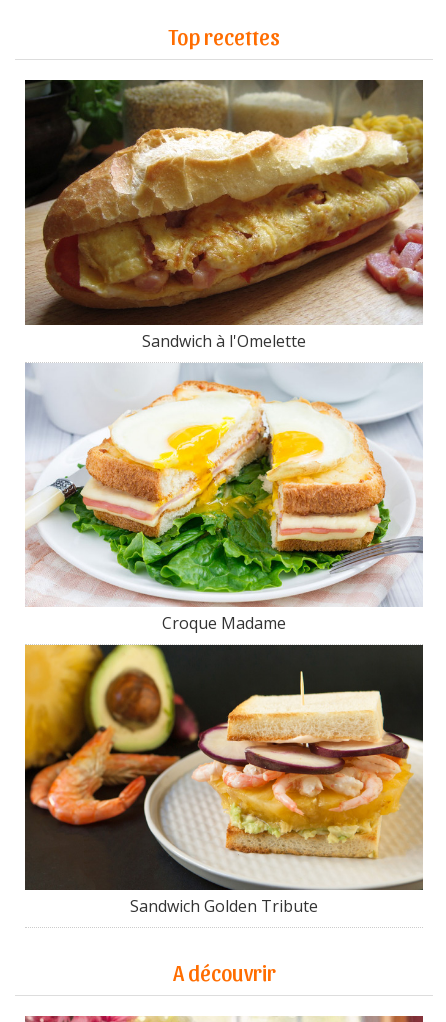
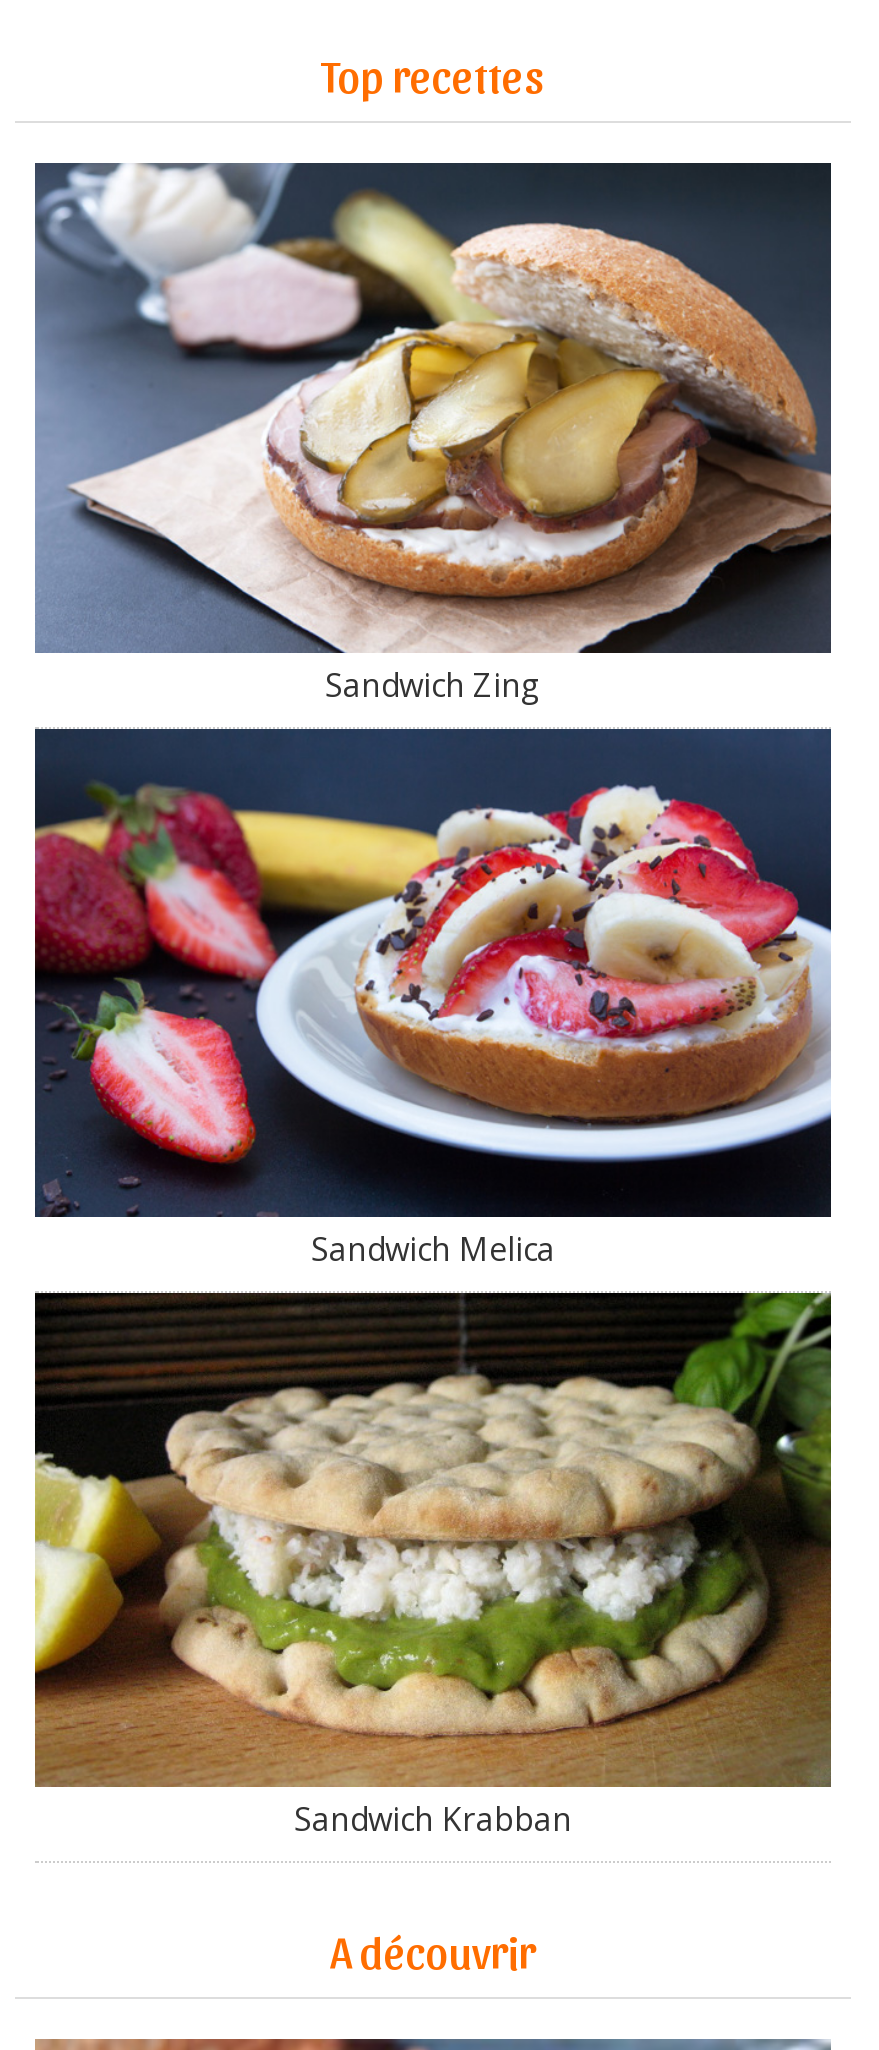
- [image]
- Sandwich à l'Omelette
+ [image]
+ Sandwich Zing

- [image]
- Croque Madame
+ [image]
+ Sandwich Melica

- [image]
- Sandwich Golden Tribute
+ [image]
+ Sandwich Krabban
